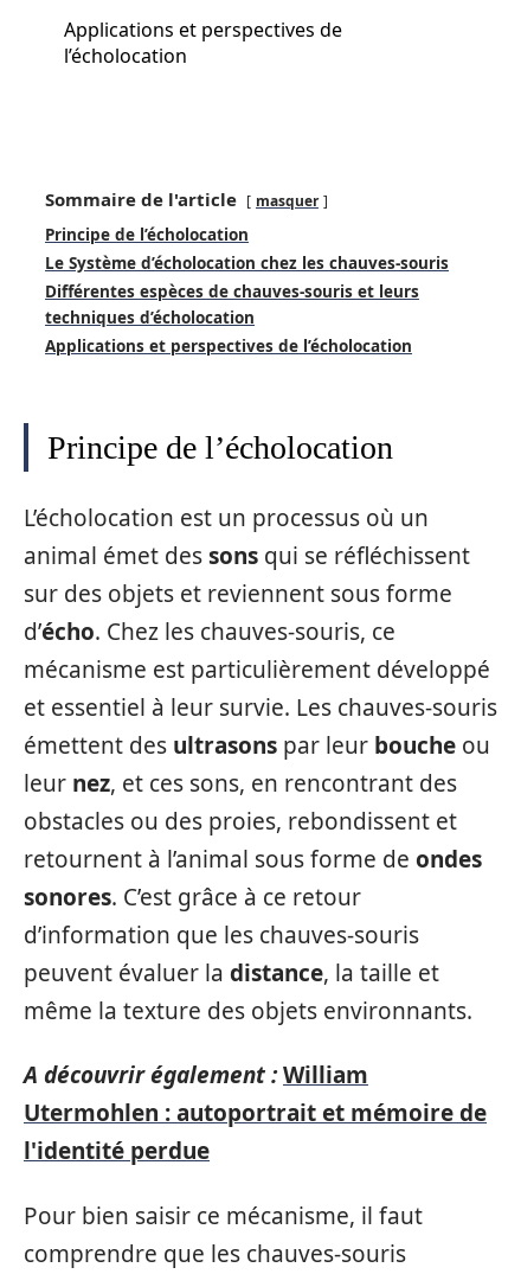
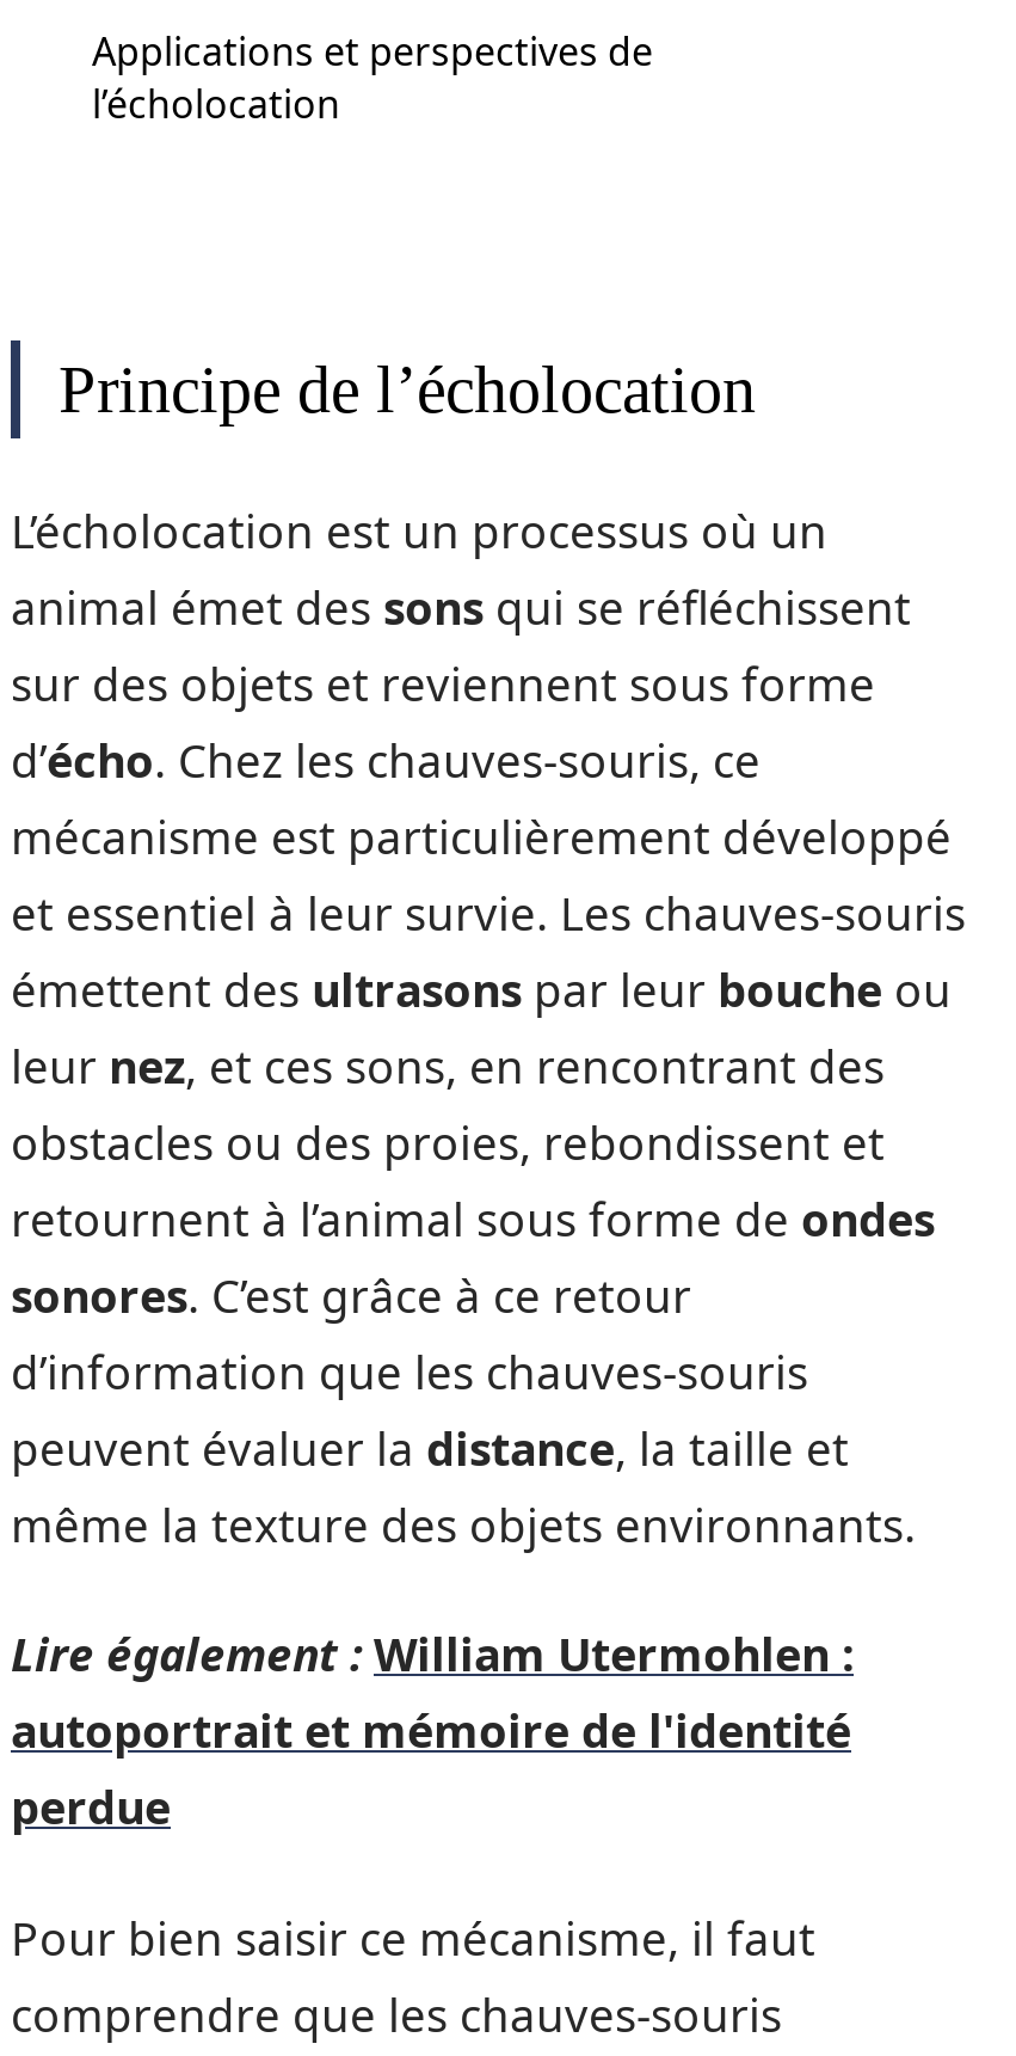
- Sommaire de l'article
- masquer
- Principe de l’écholocation
- Le Système d’écholocation chez les chauves-souris
- Différentes espèces de chauves-souris et leurs
- techniques d’écholocation
- Applications et perspectives de l’écholocation

- A découvrir également : William
- Utermohlen : autoportrait et mémoire de
- l'identité perdue
+ Lire également : William Utermohlen :
+ autoportrait et mémoire de l'identité
+ perdue
